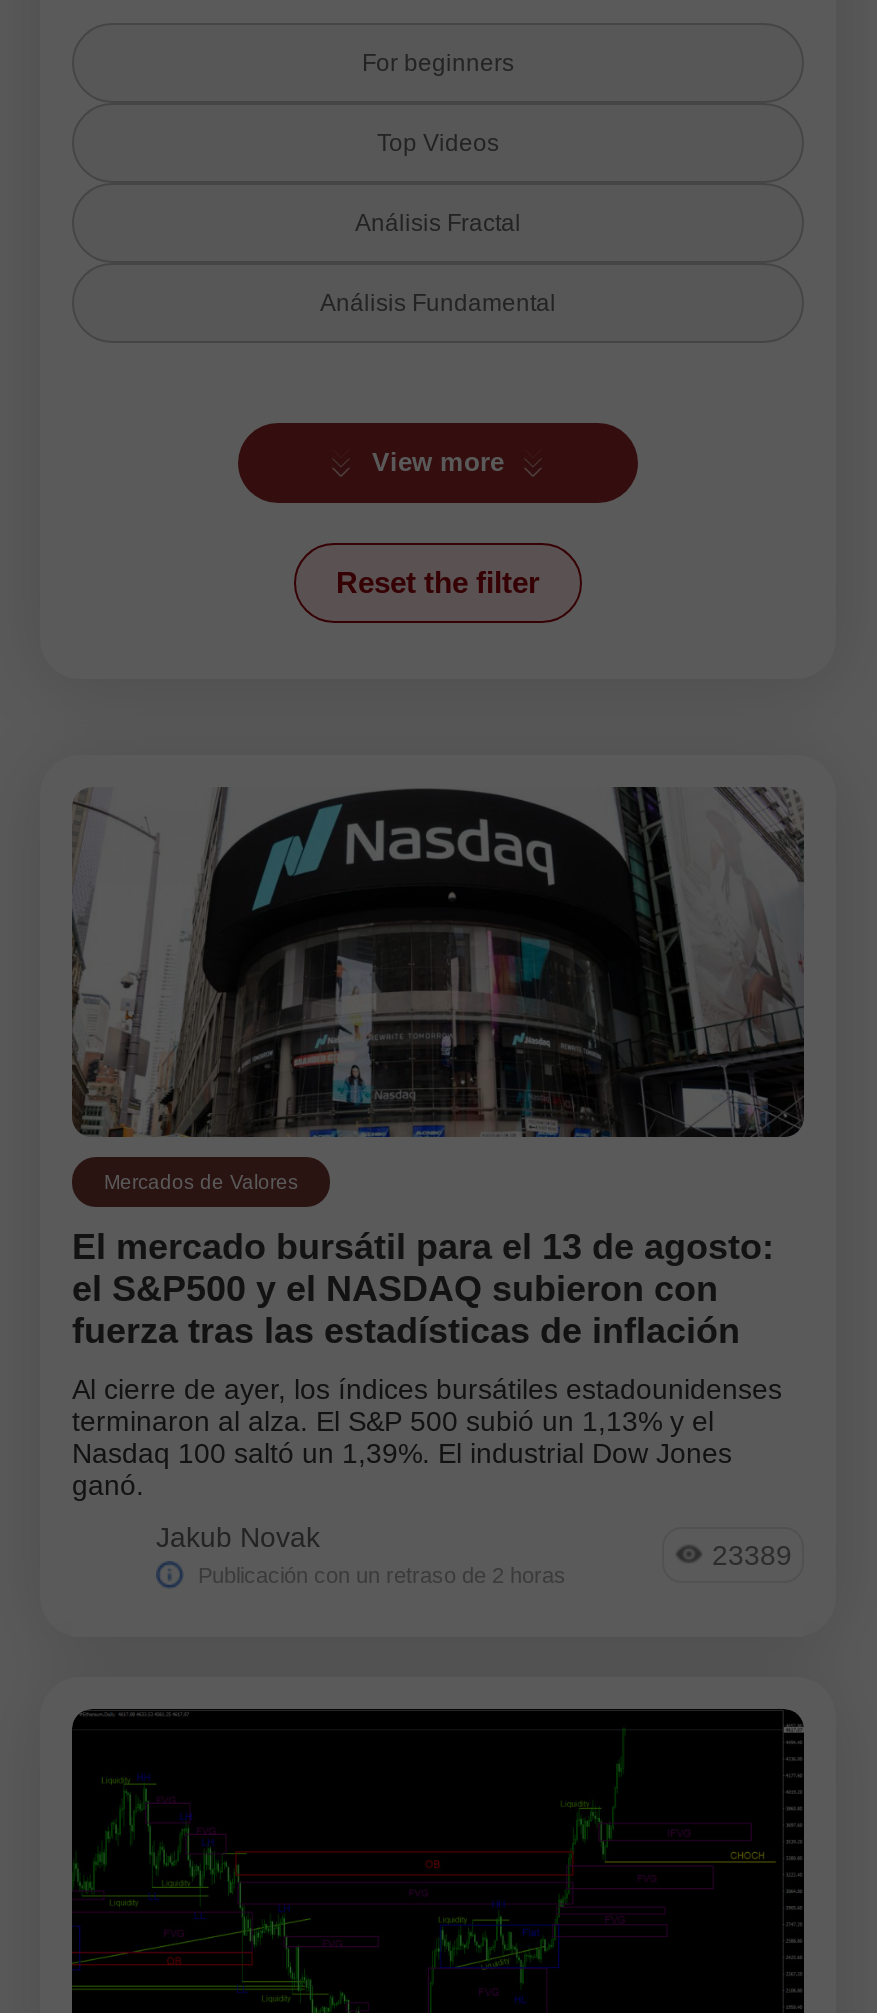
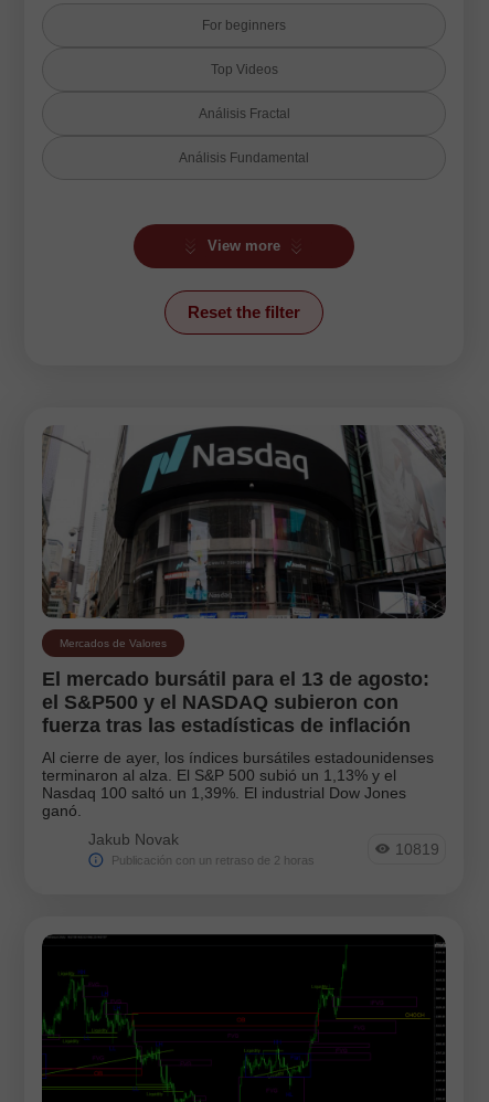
- 23389
+ 10819
